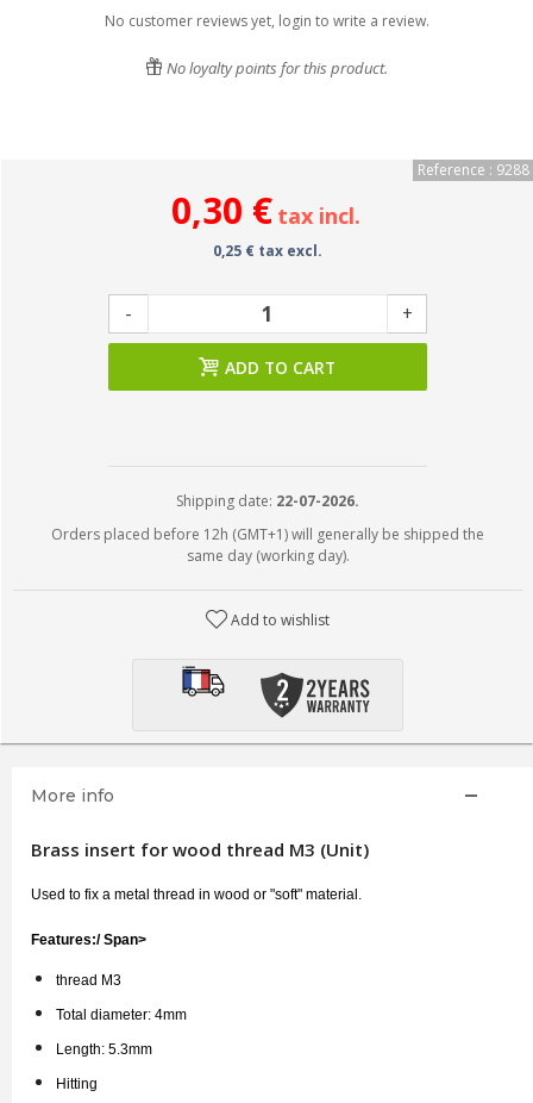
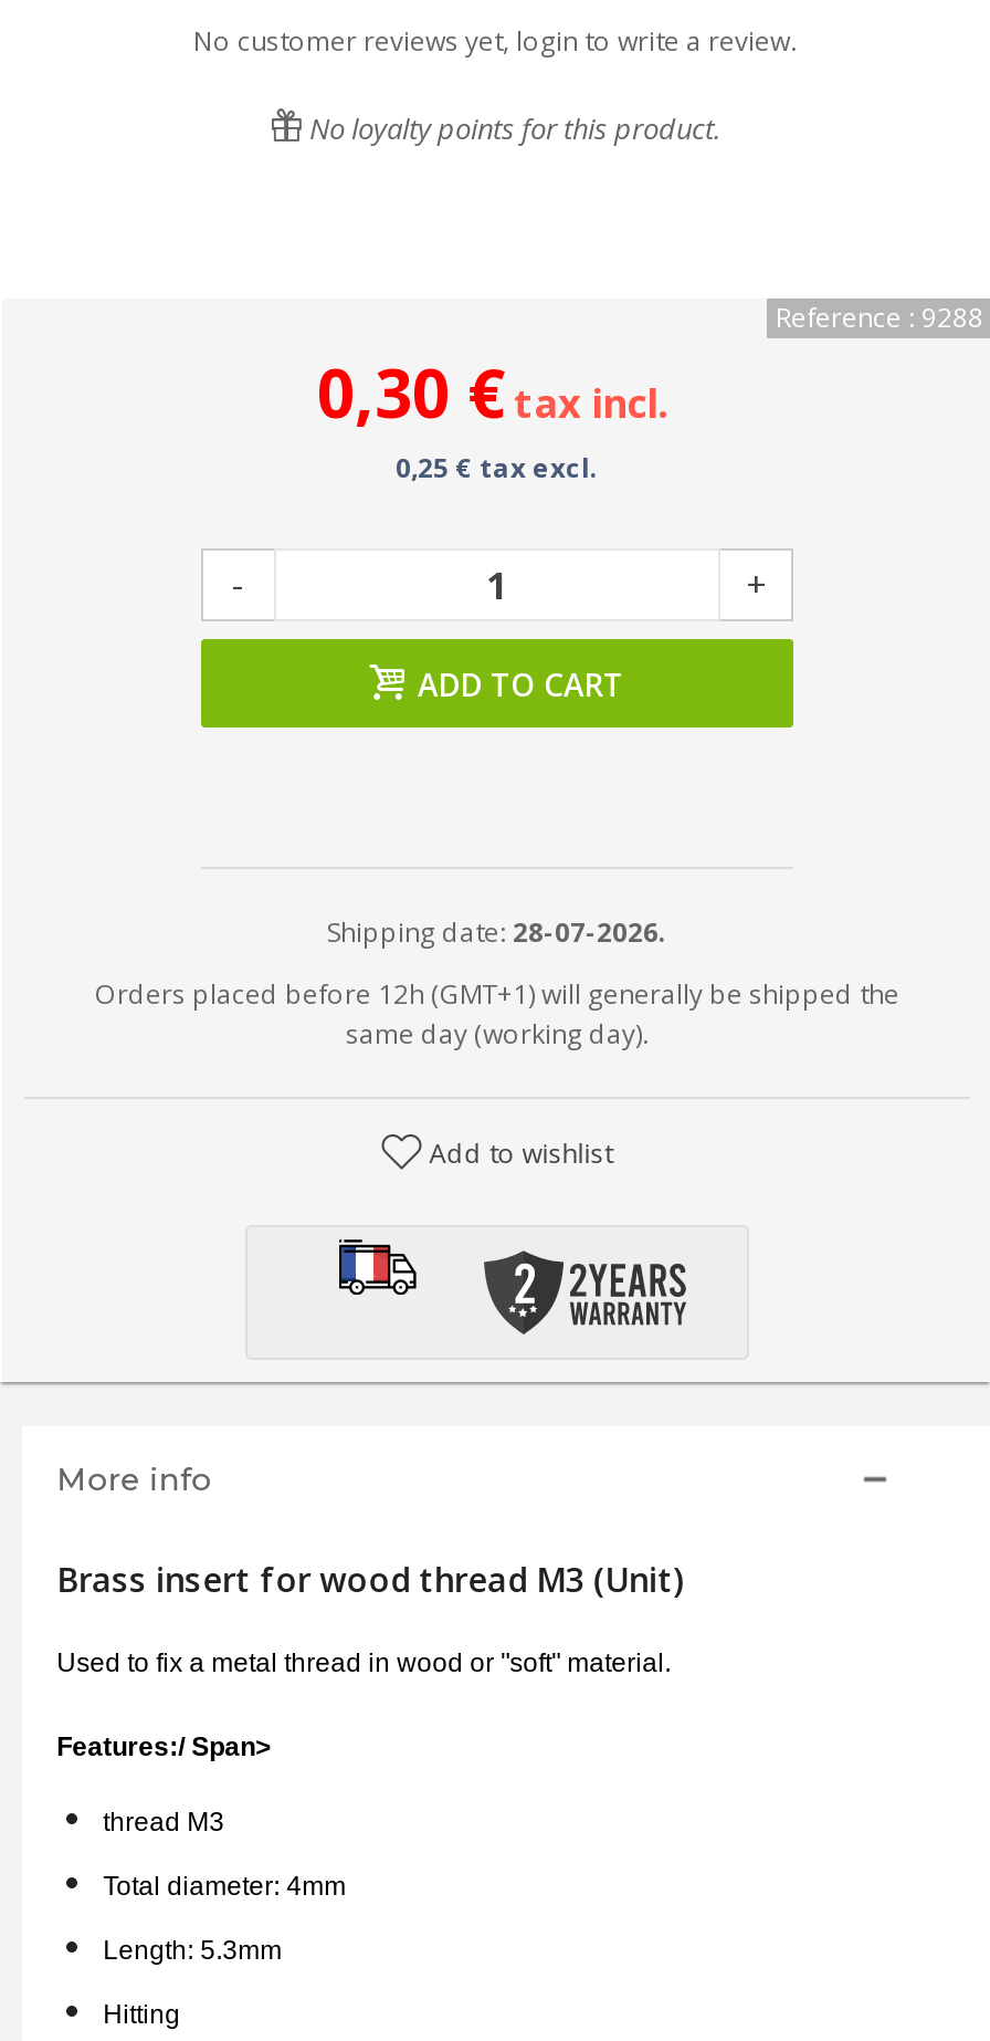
- Shipping date: 22-07-2026.
+ Shipping date: 28-07-2026.
